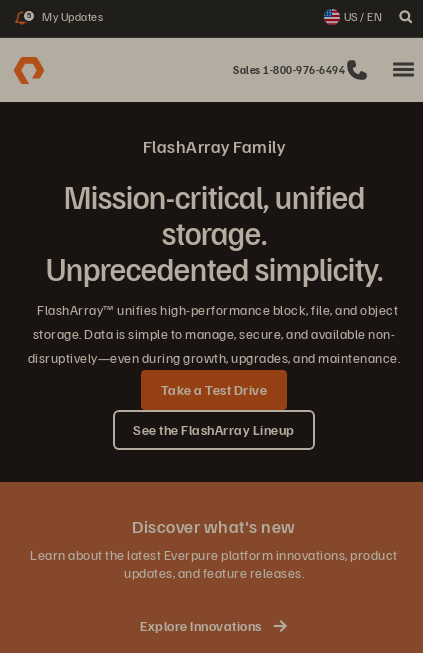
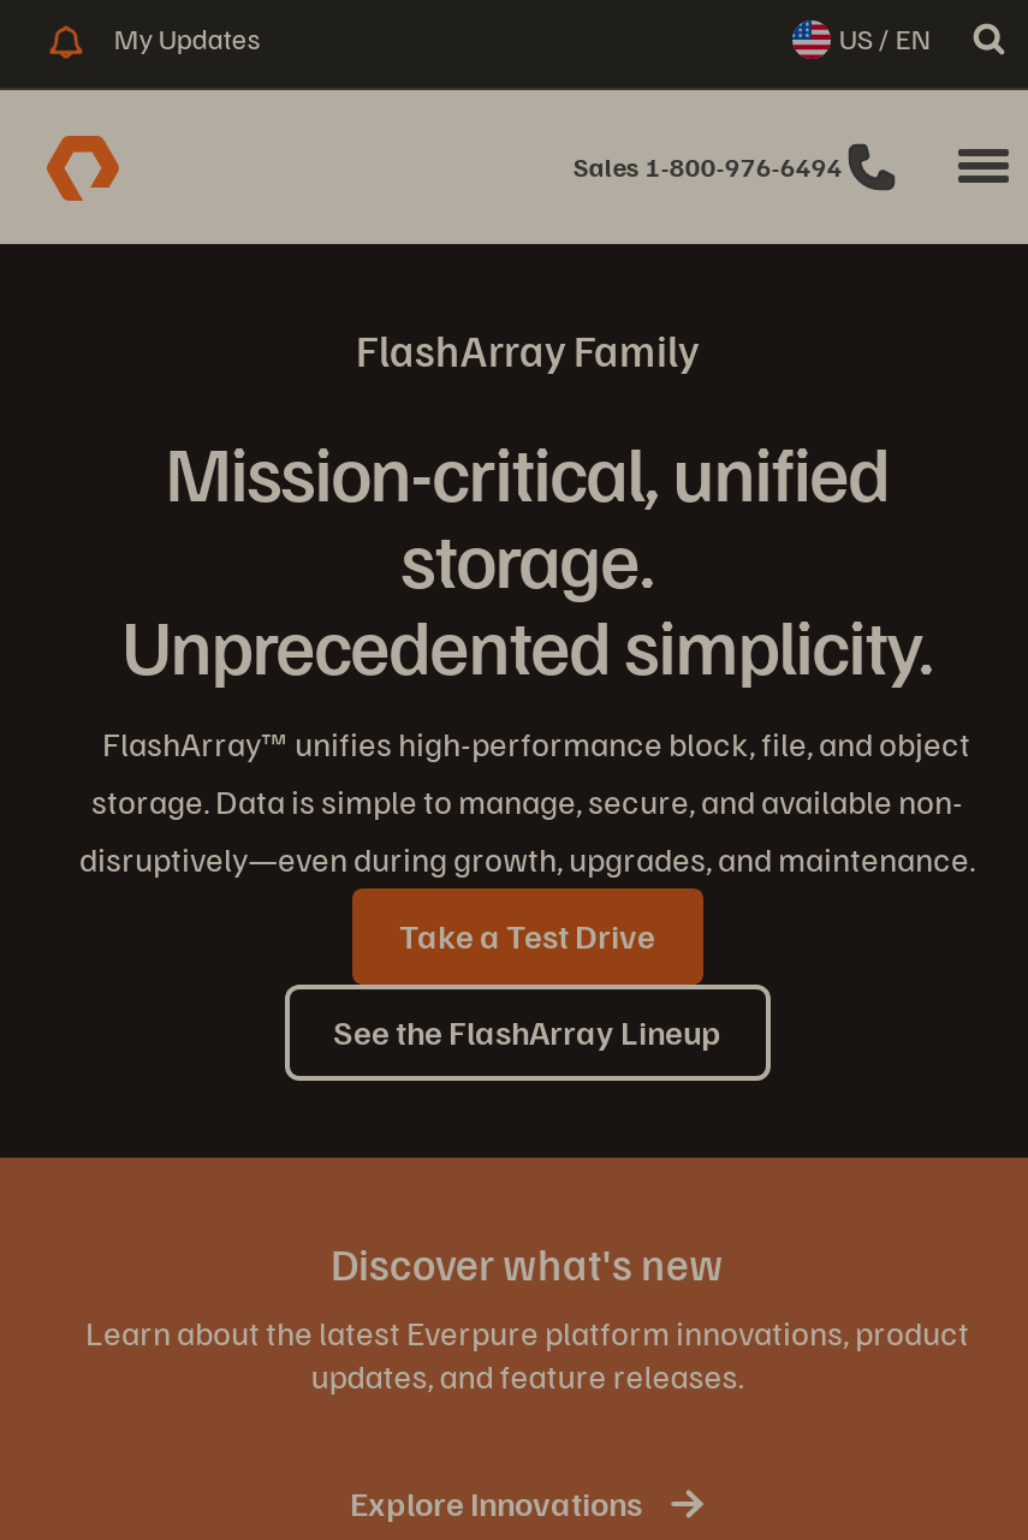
- 5
